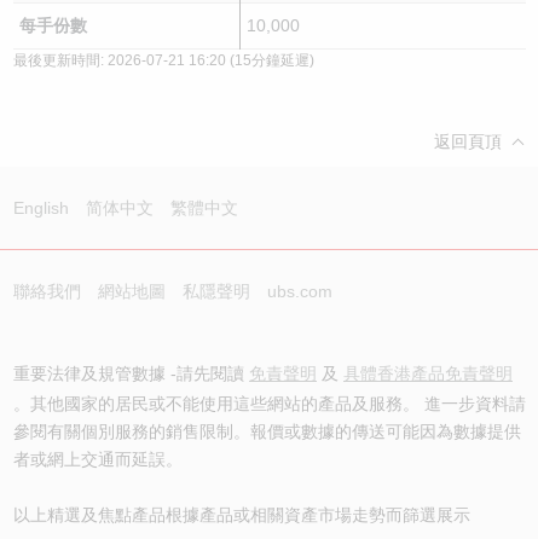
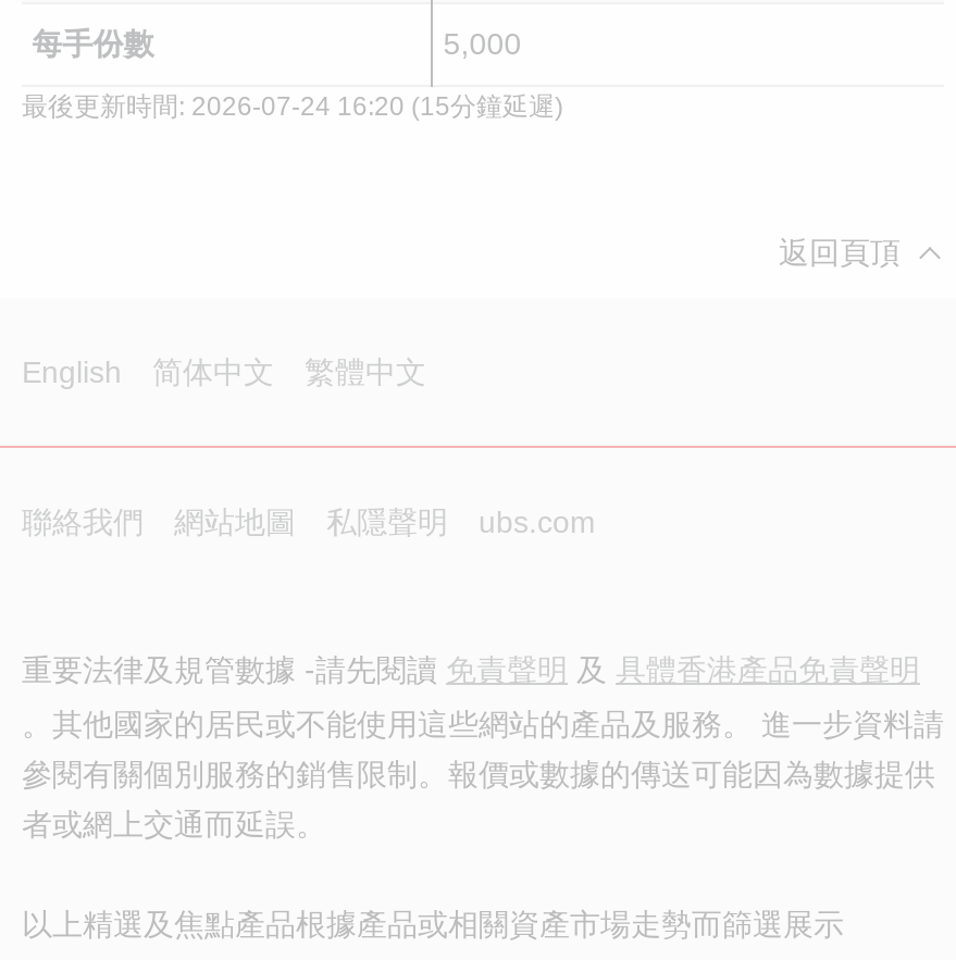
- 10,000
+ 5,000

- 最後更新時間: 2026-07-21 16:20 (15分鐘延遲)
+ 最後更新時間: 2026-07-24 16:20 (15分鐘延遲)
